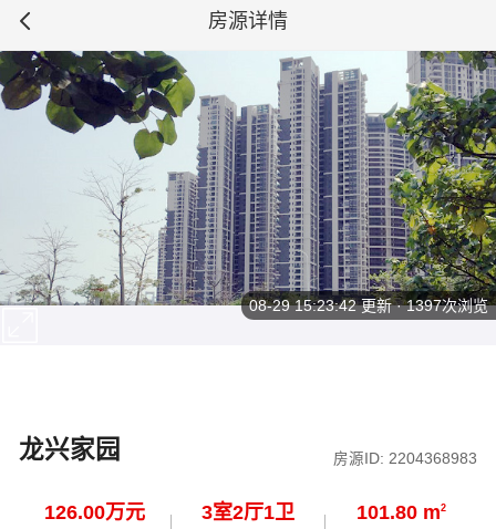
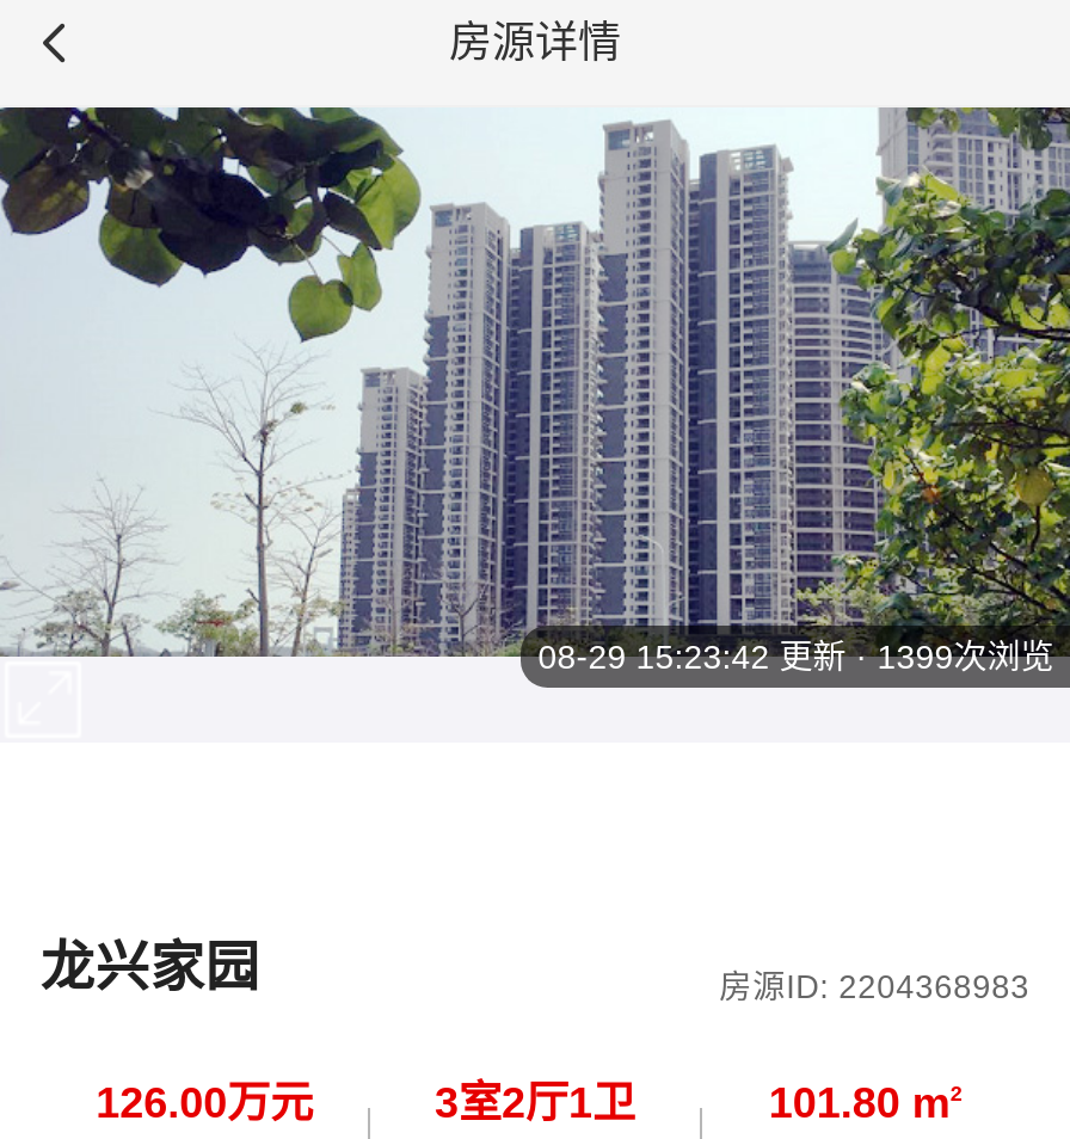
- 08-29 15:23:42更新 · 1397次浏览
+ 08-29 15:23:42更新 · 1399次浏览
